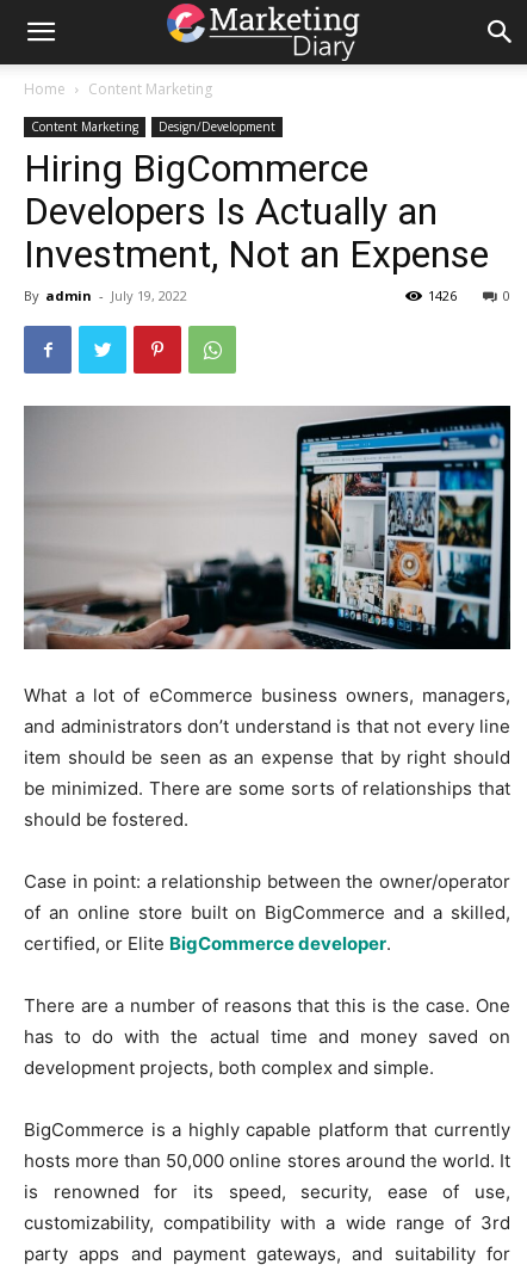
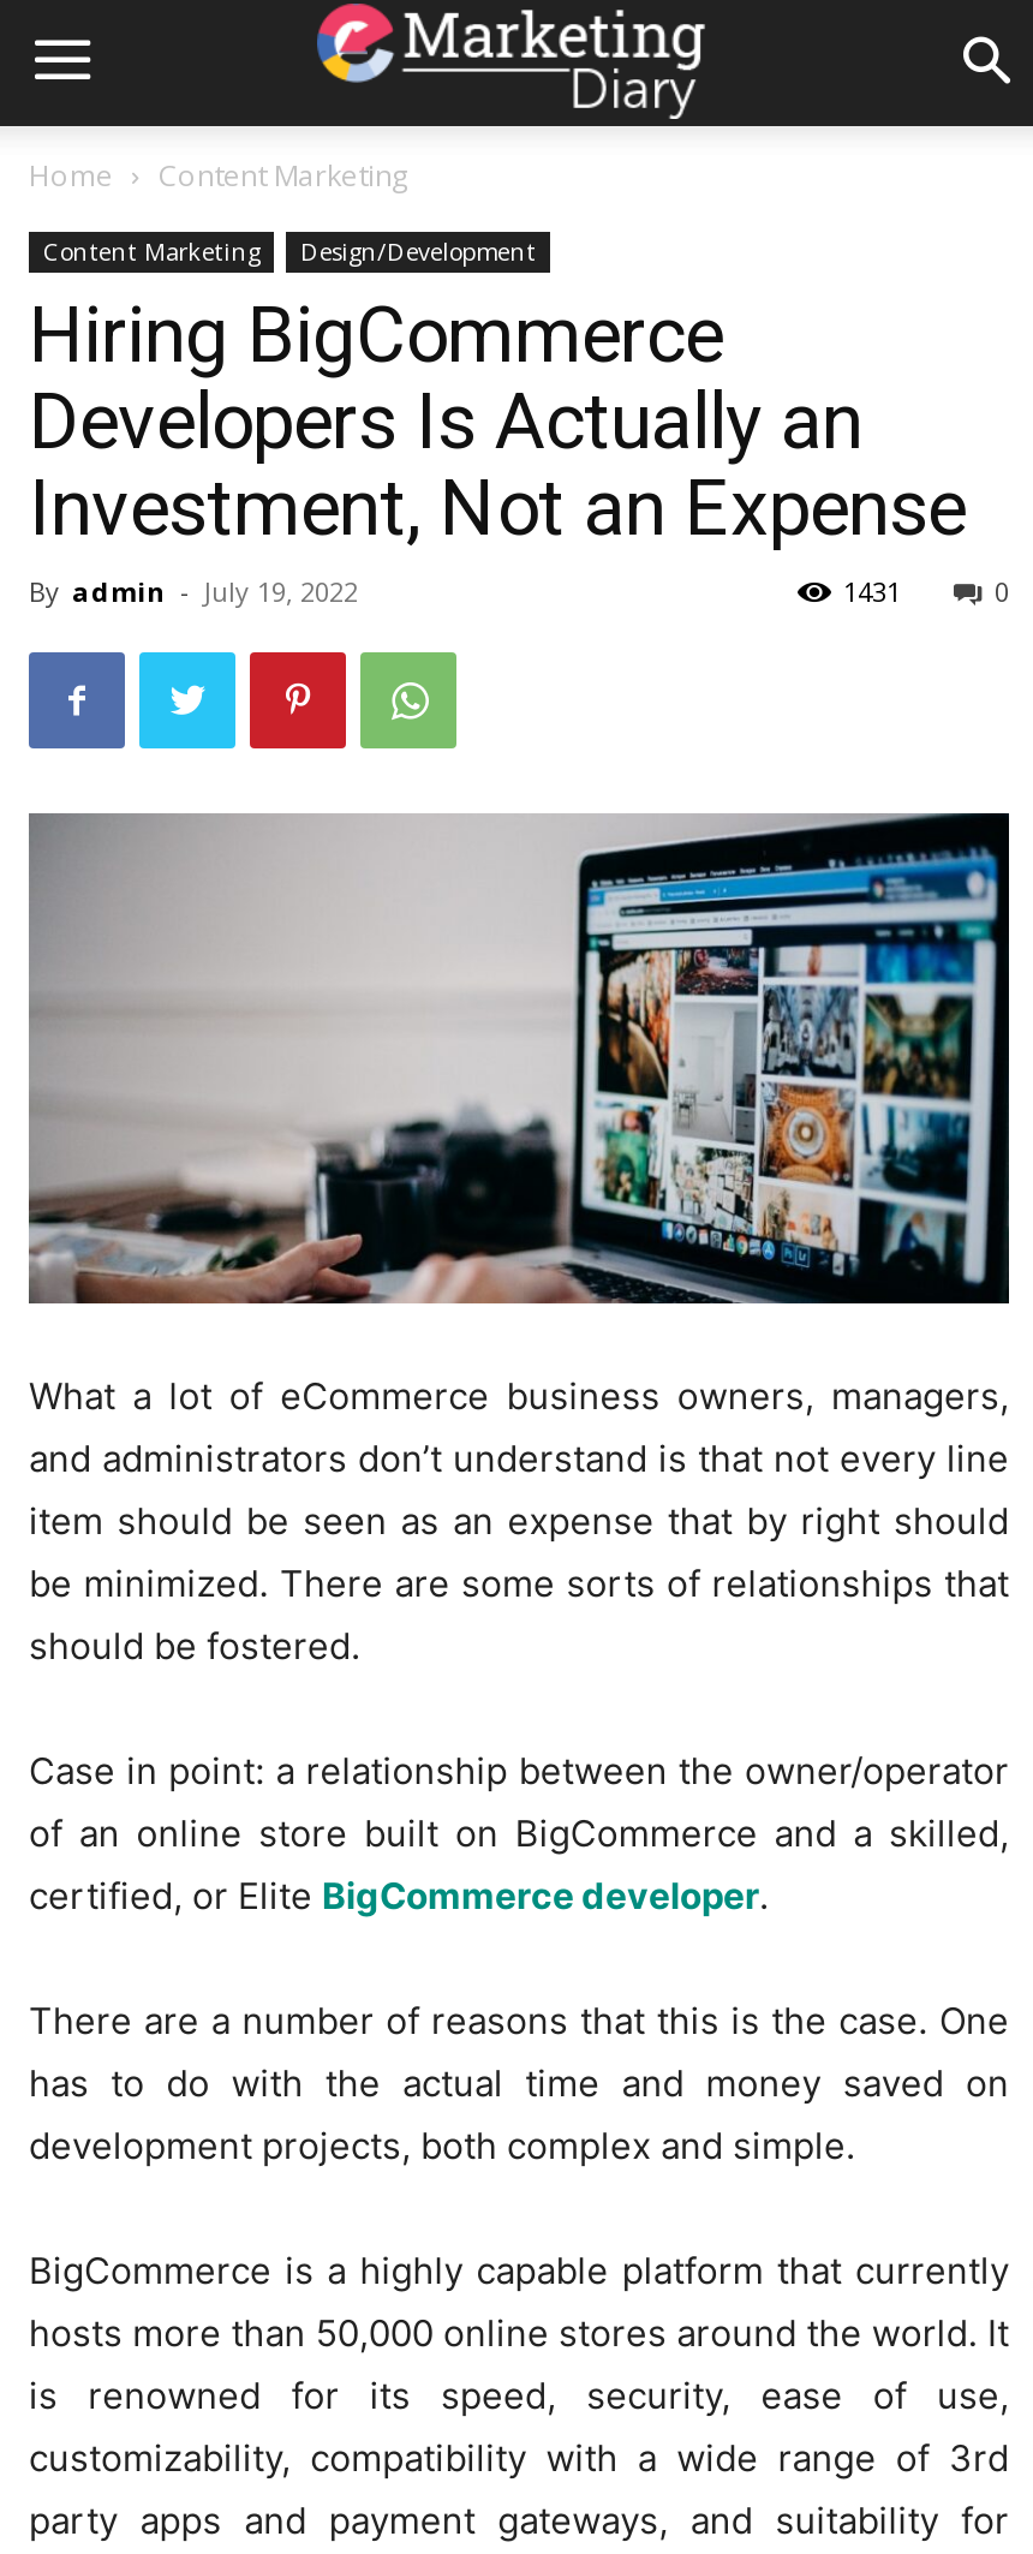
- 1426
+ 1431
